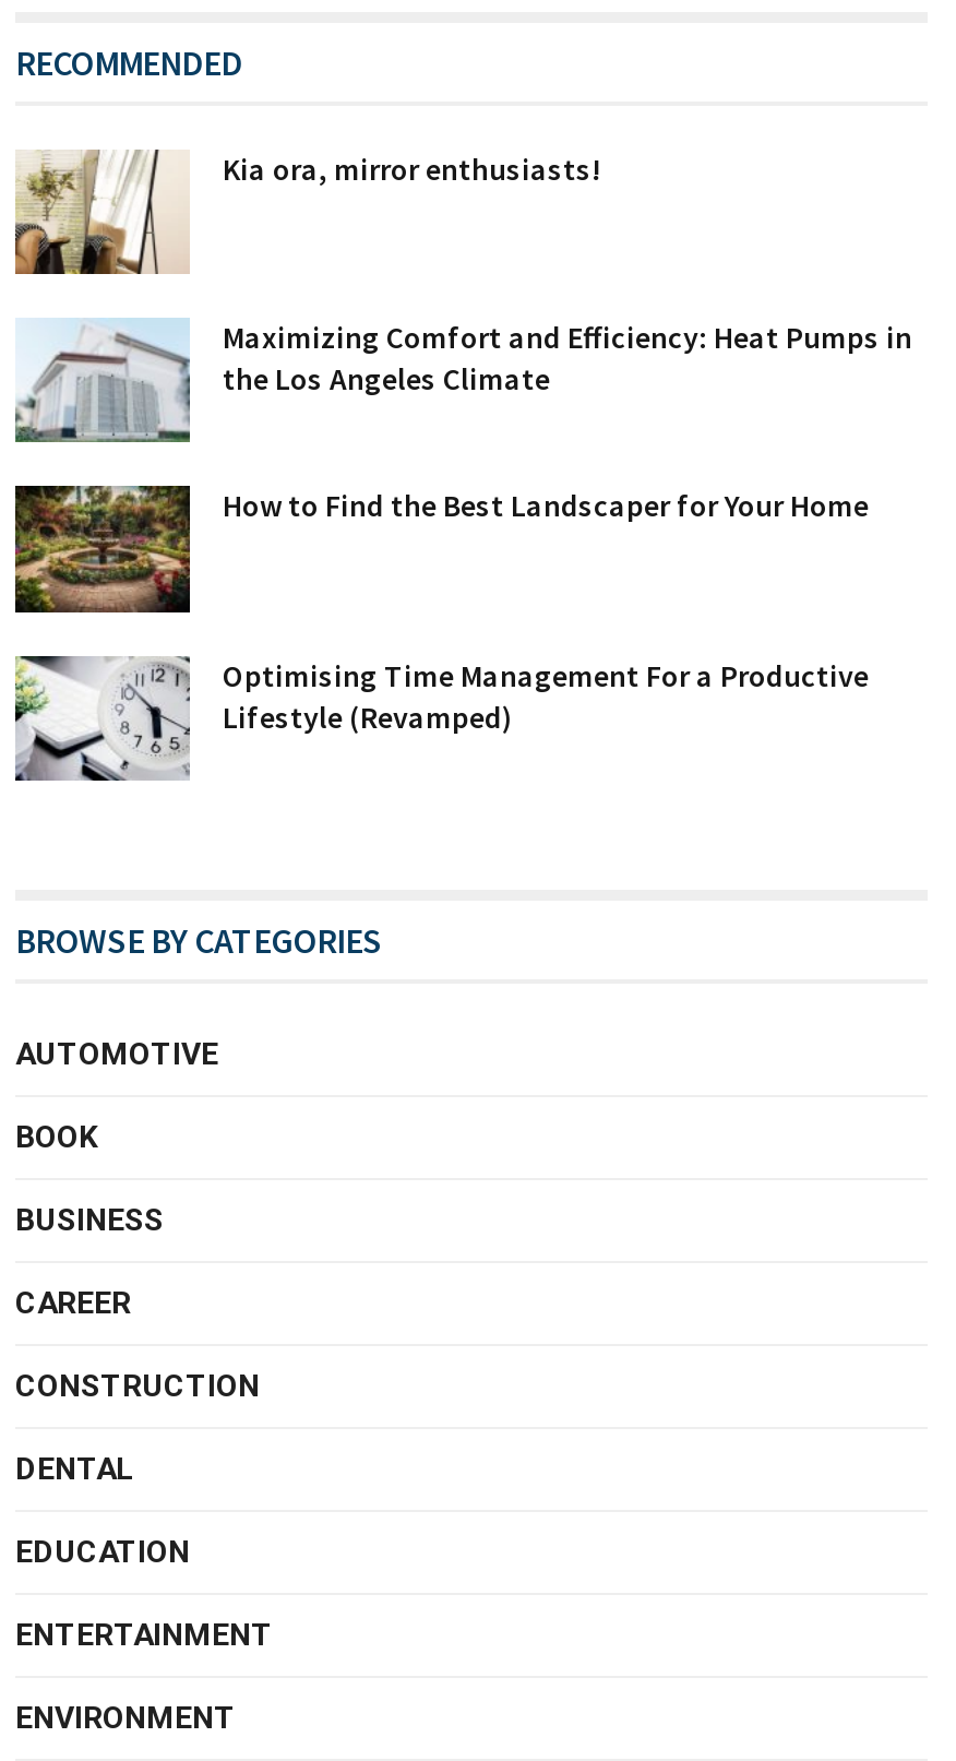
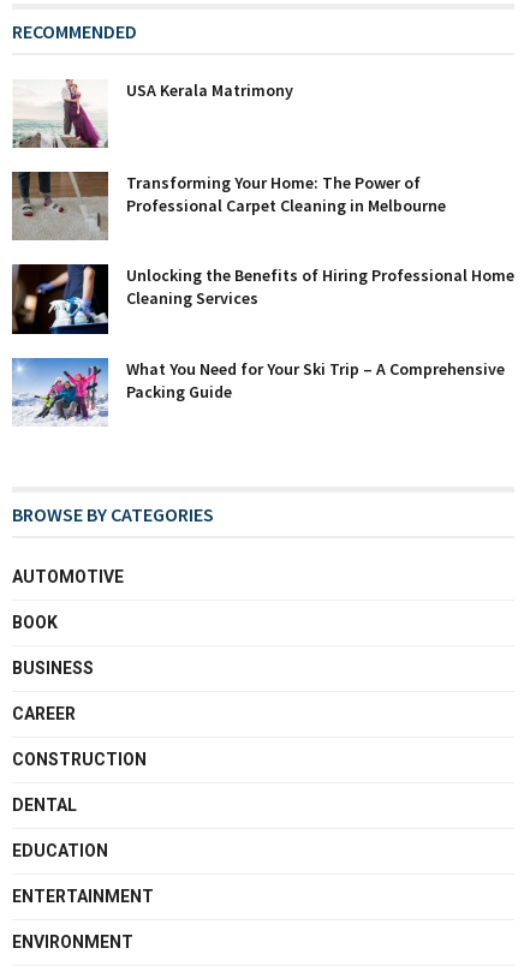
- [image]
- Kia ora, mirror enthusiasts!
+ [image]
+ USA Kerala Matrimony

- [image]
- Maximizing Comfort and Efficiency: Heat Pumps in
- the Los Angeles Climate
+ [image]
+ Transforming Your Home: The Power of
+ Professional Carpet Cleaning in Melbourne

- [image]
- How to Find the Best Landscaper for Your Home
+ [image]
+ Unlocking the Benefits of Hiring Professional Home
+ Cleaning Services

- [image]
- Optimising Time Management For a Productive
- Lifestyle (Revamped)
+ [image]
+ What You Need for Your Ski Trip – A Comprehensive
+ Packing Guide
